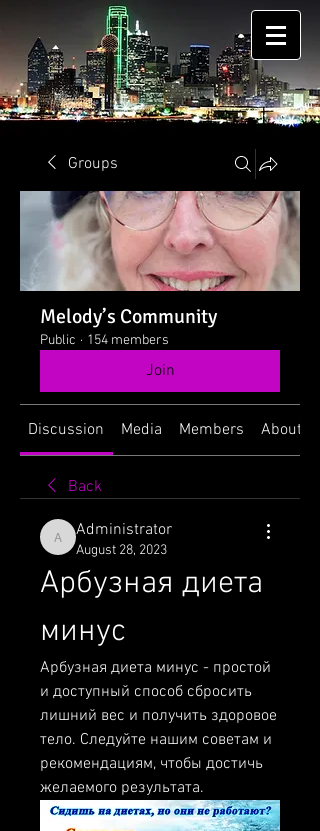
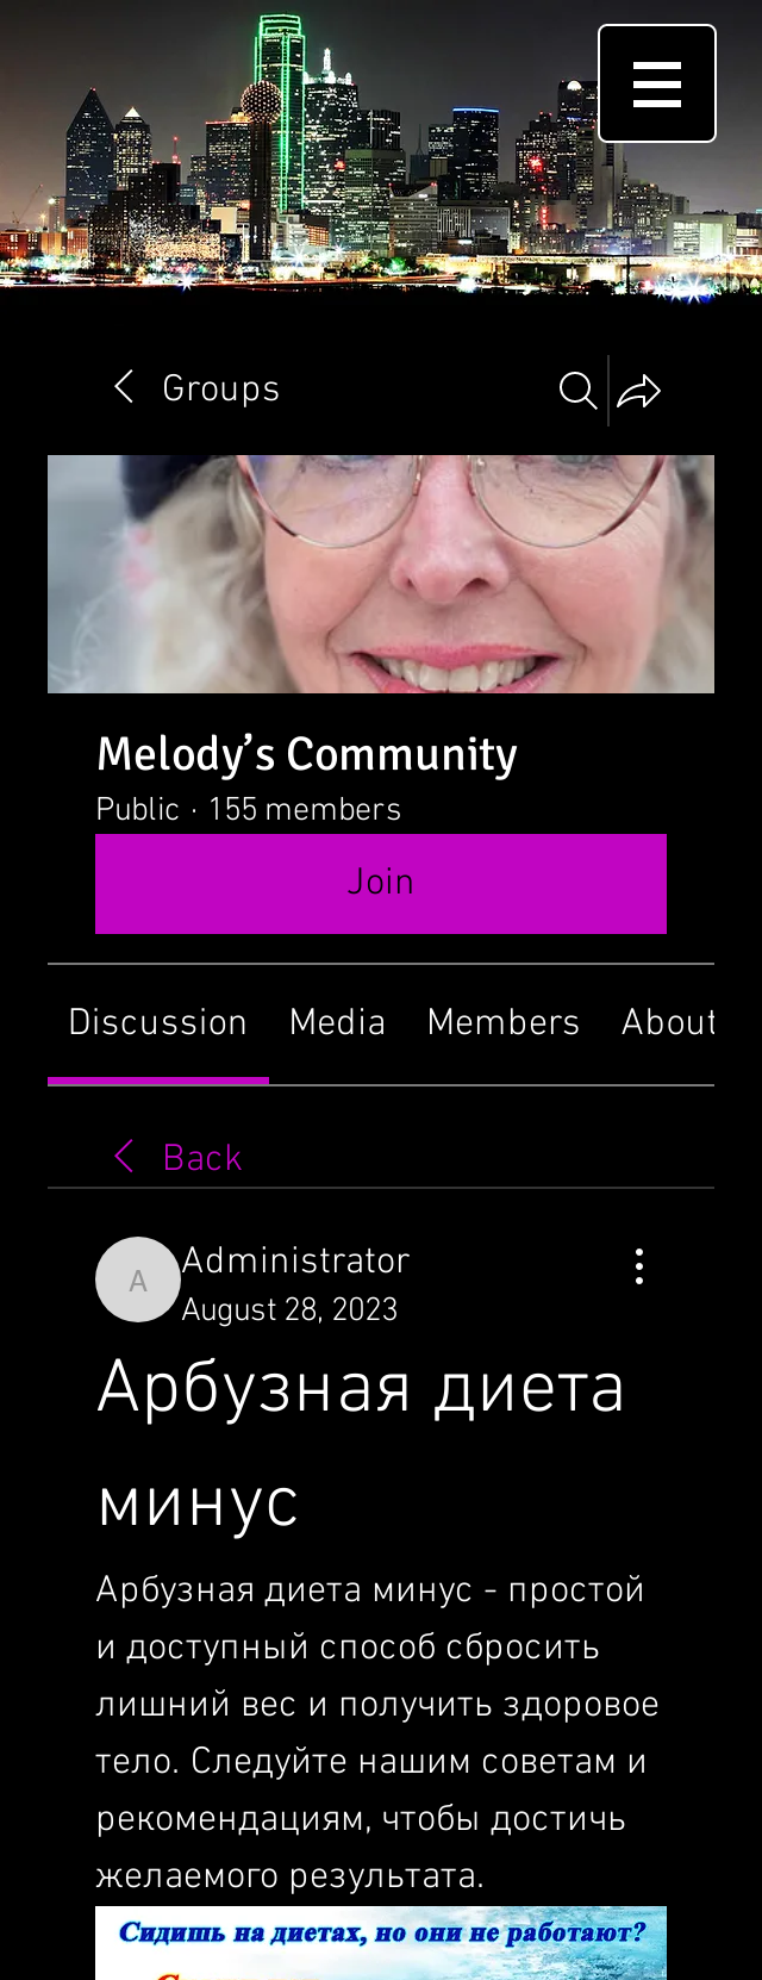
- Public · 154 members
+ Public · 155 members
